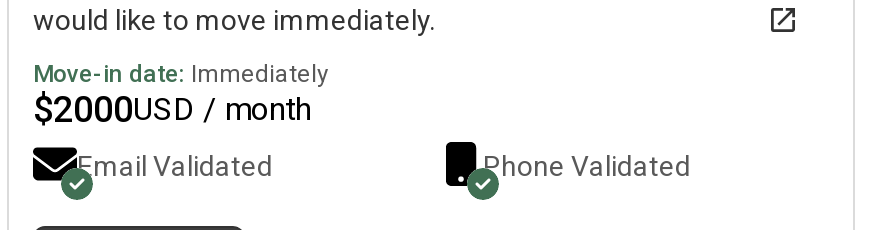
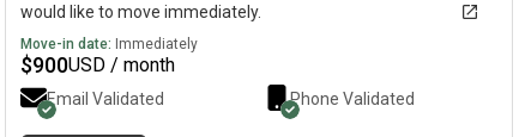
- $2000USD / month
+ $900USD / month
